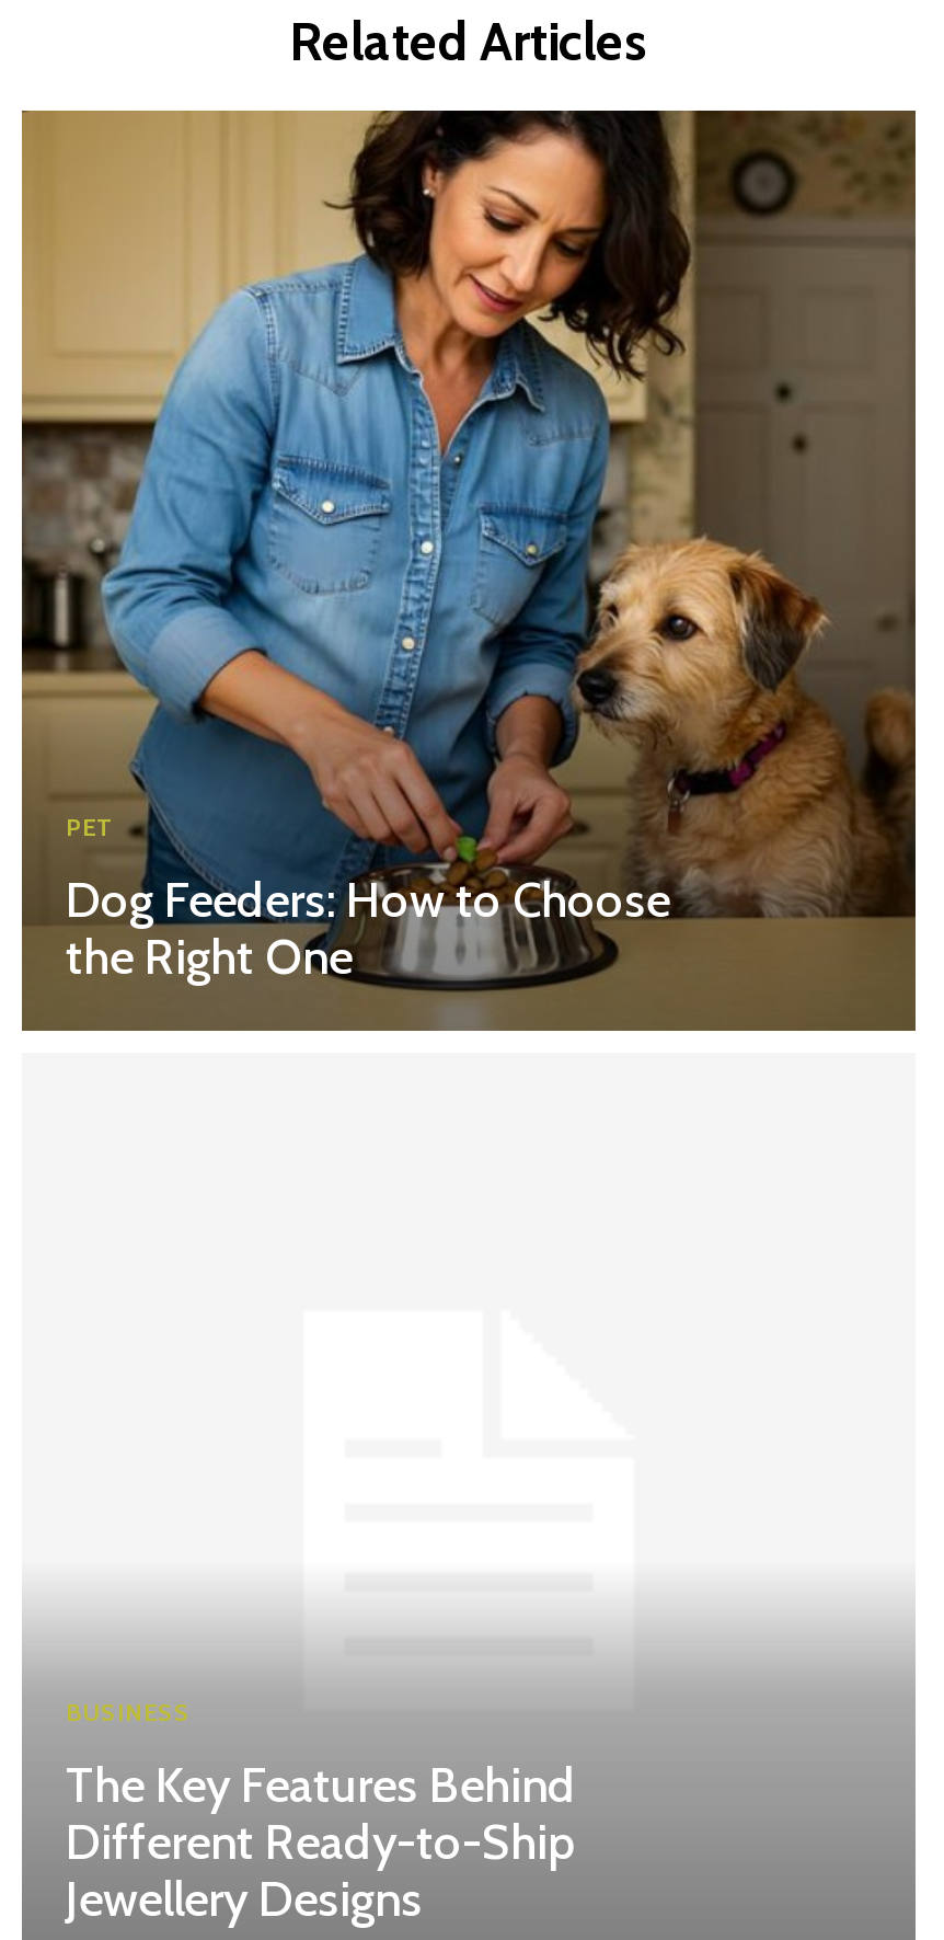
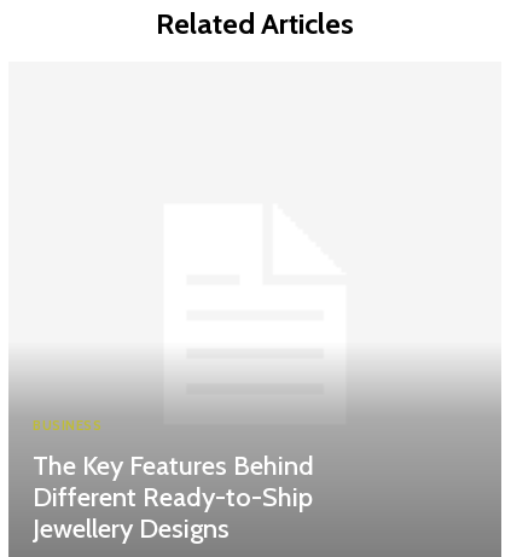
- [image]
- PET
- Dog Feeders: How to Choose
- the Right One
